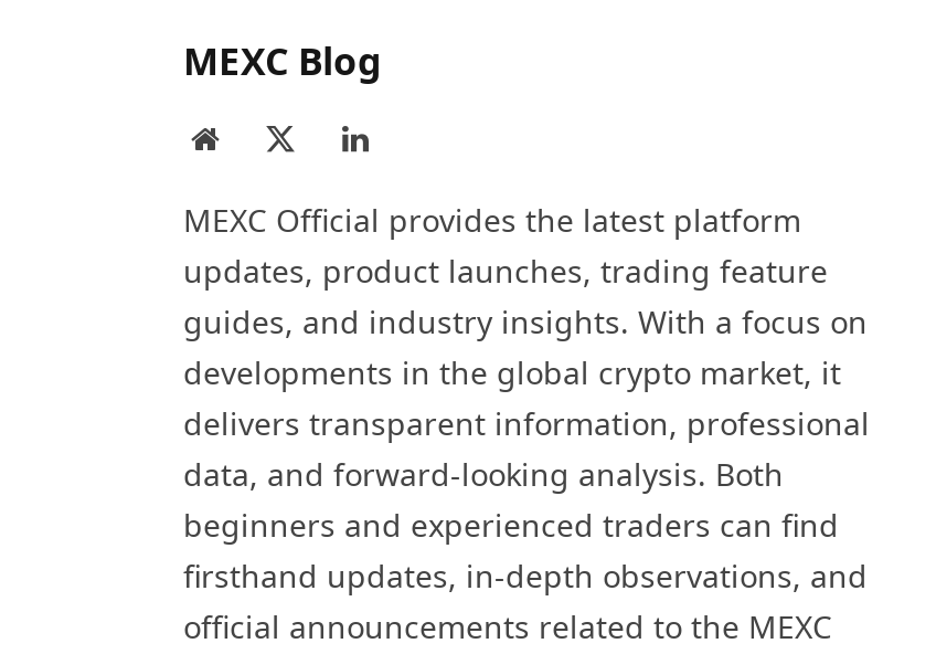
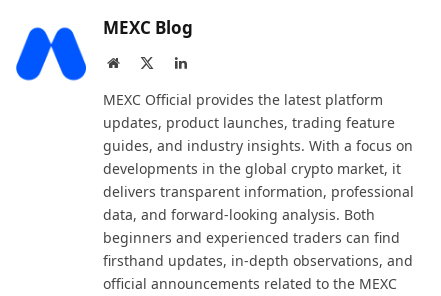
+ [image]
